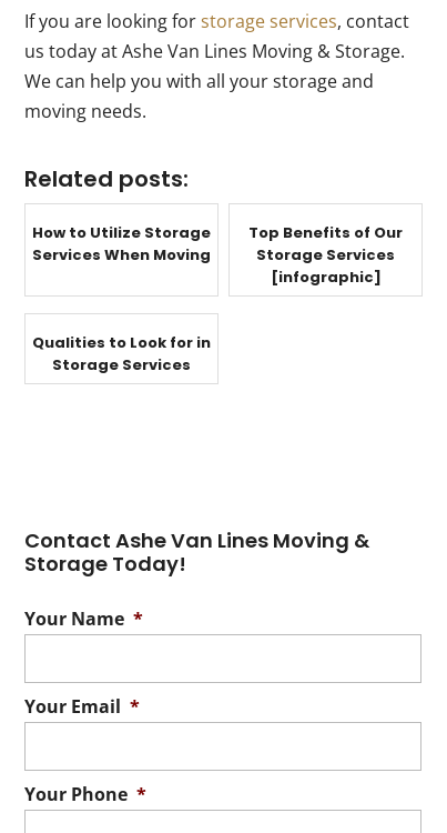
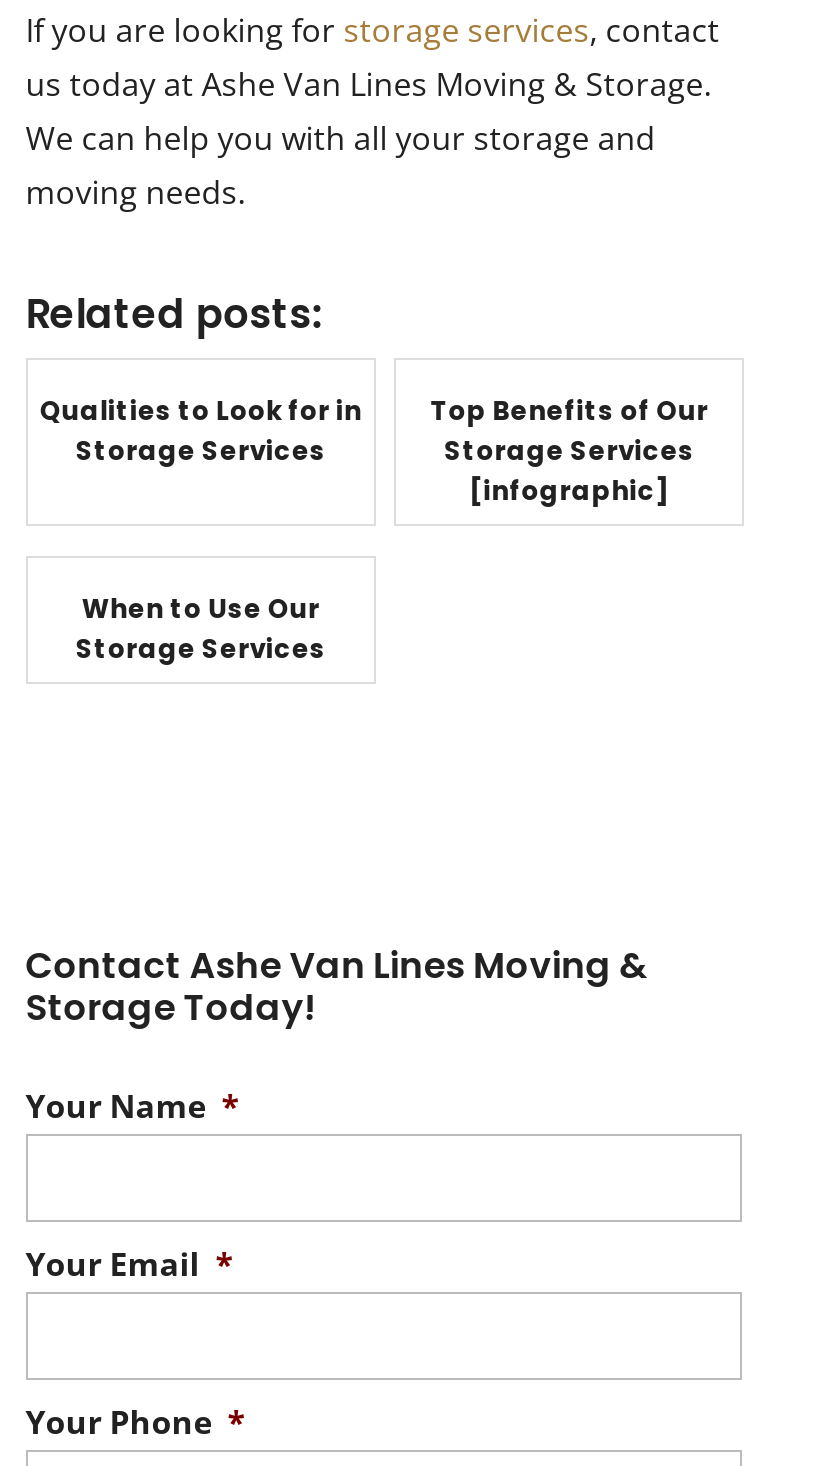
- How to Utilize Storage
- Services When Moving
+ Storage Services

+ When to Use Our

moved up: Qualities to Look for in
